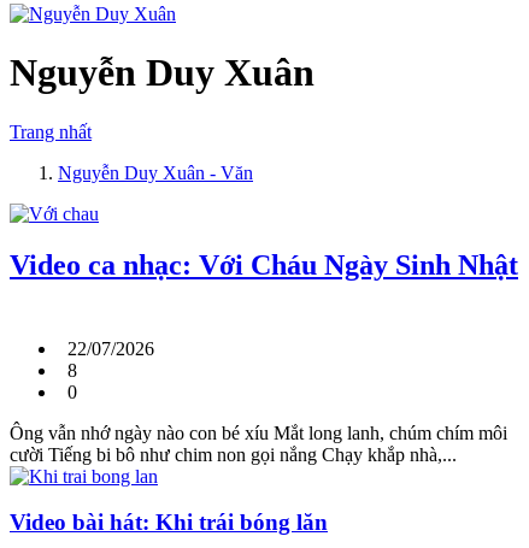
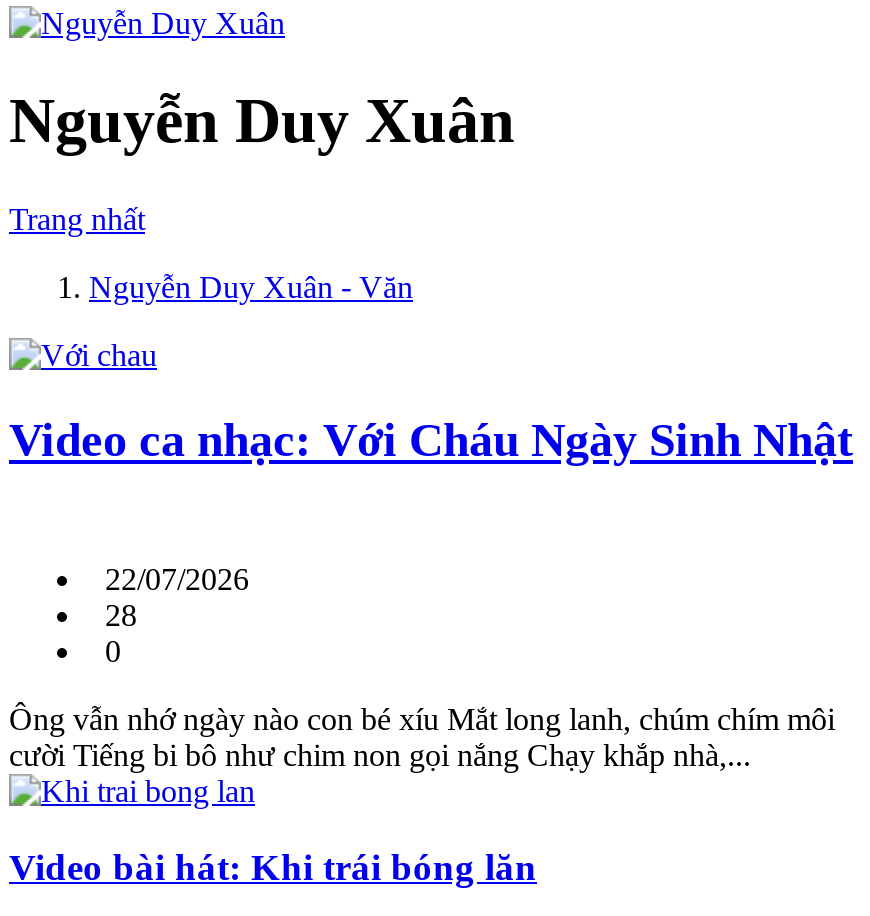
- 8
+ 28
